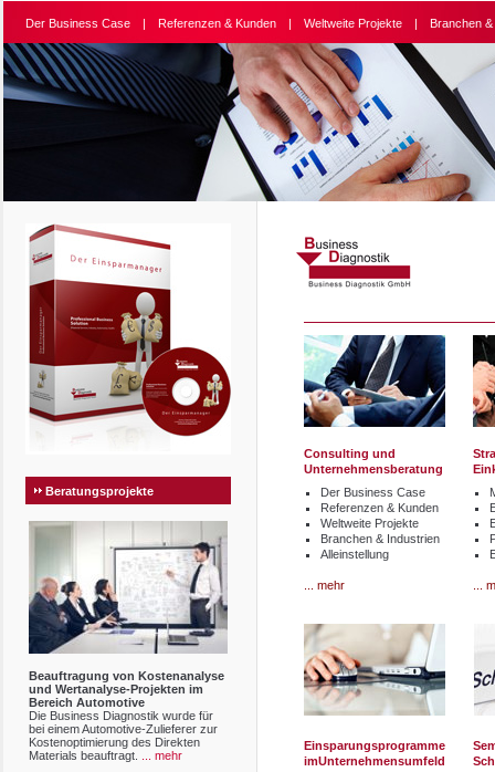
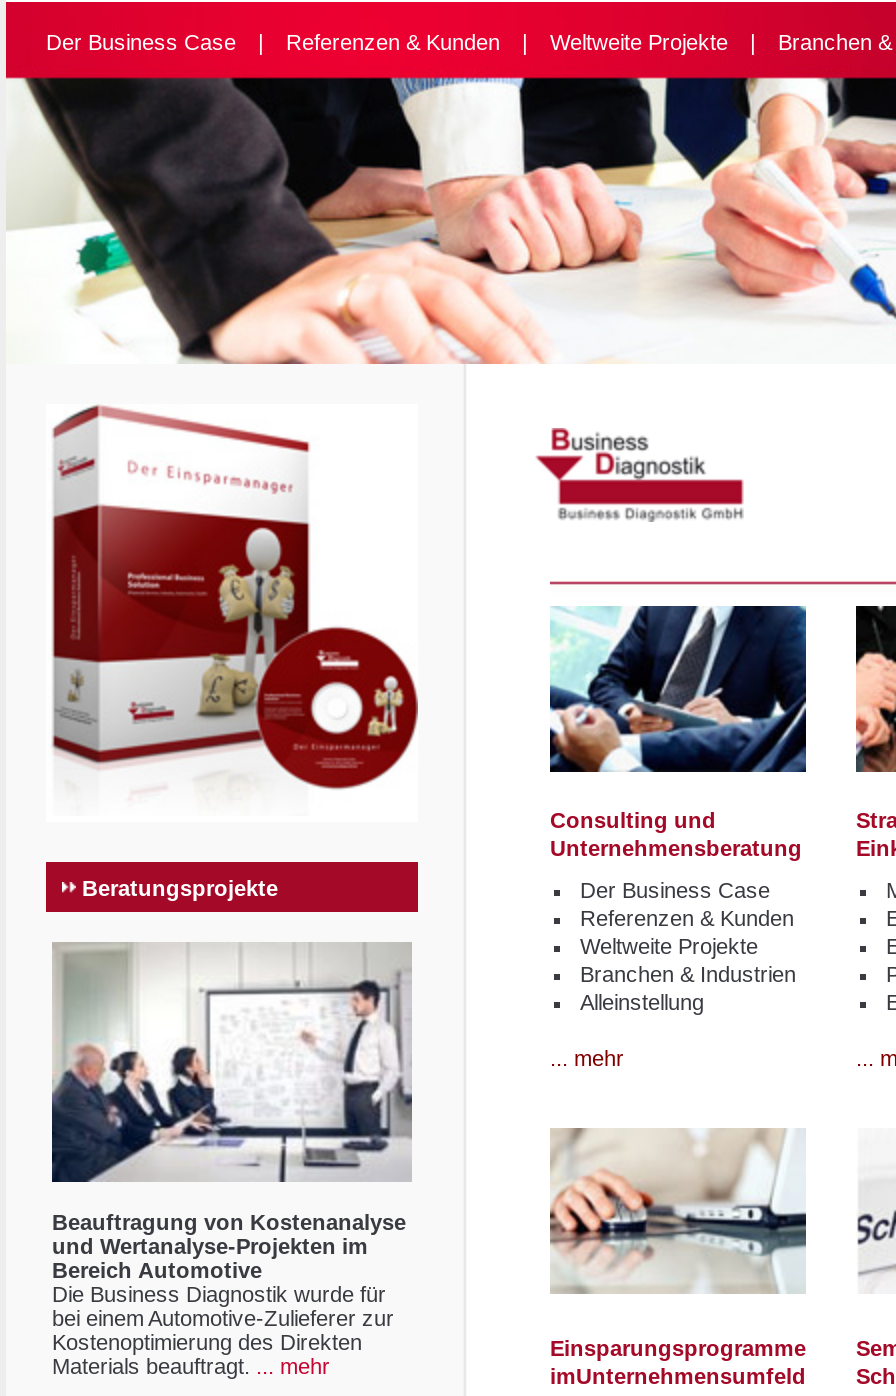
- [image]
+ [image]
